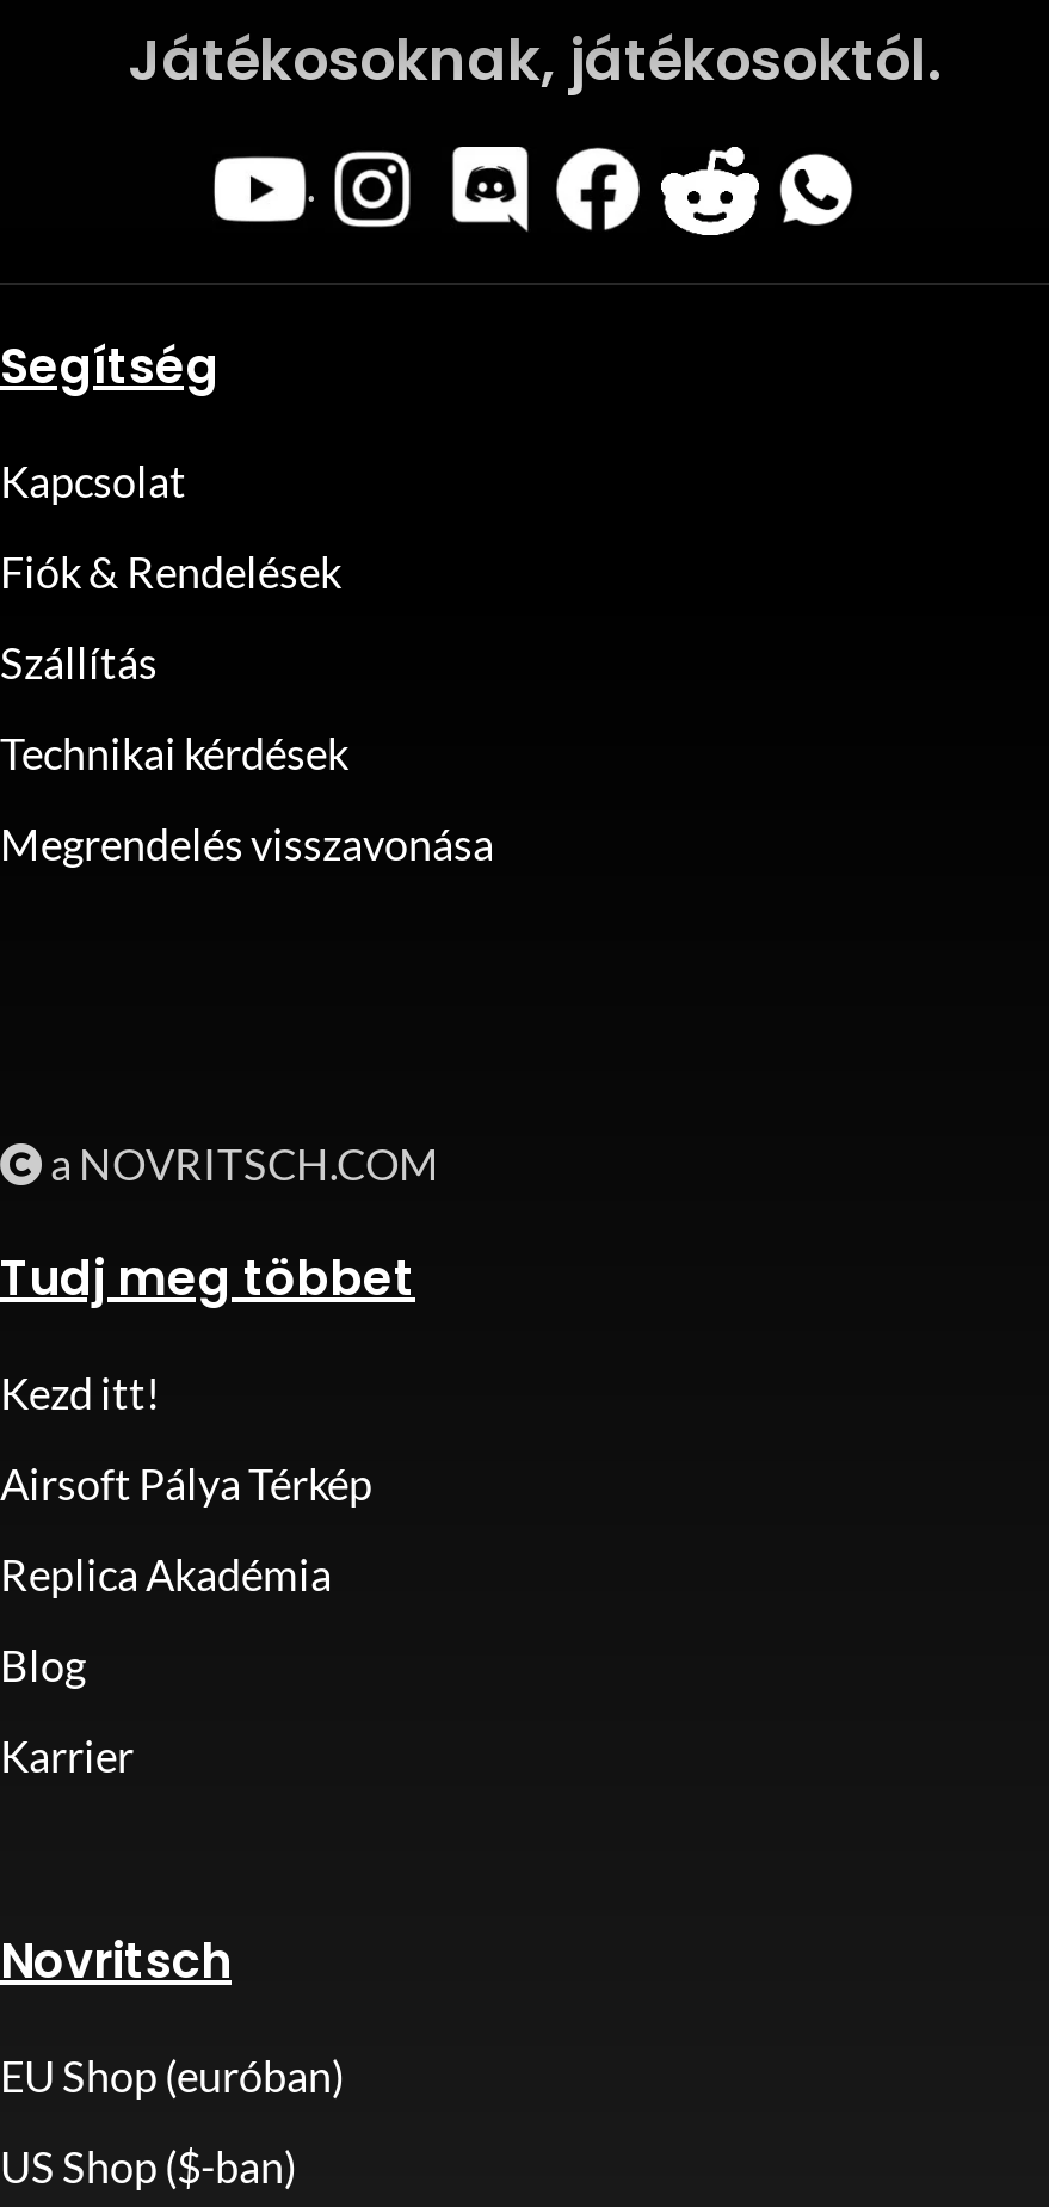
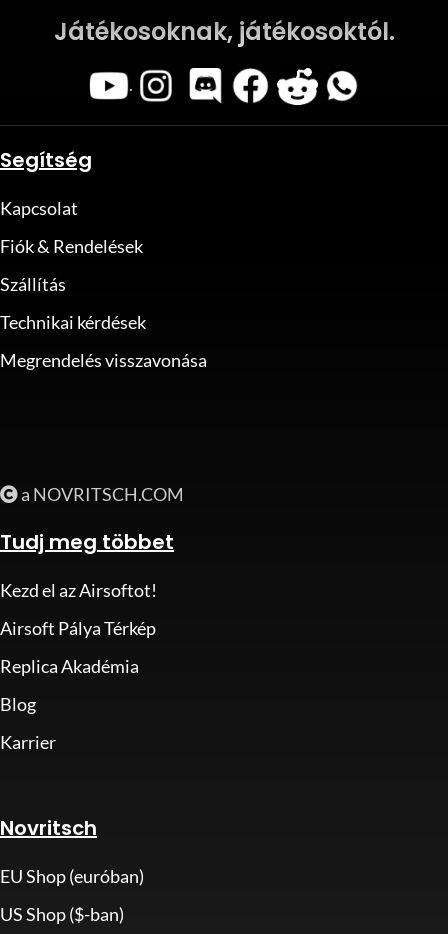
- Kezd itt!
+ Kezd el az Airsoftot!
